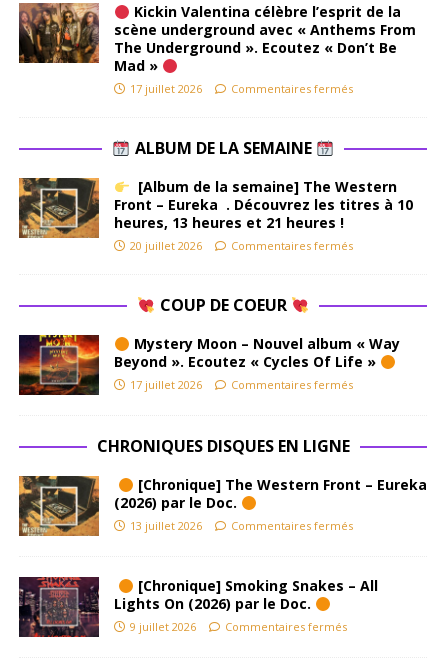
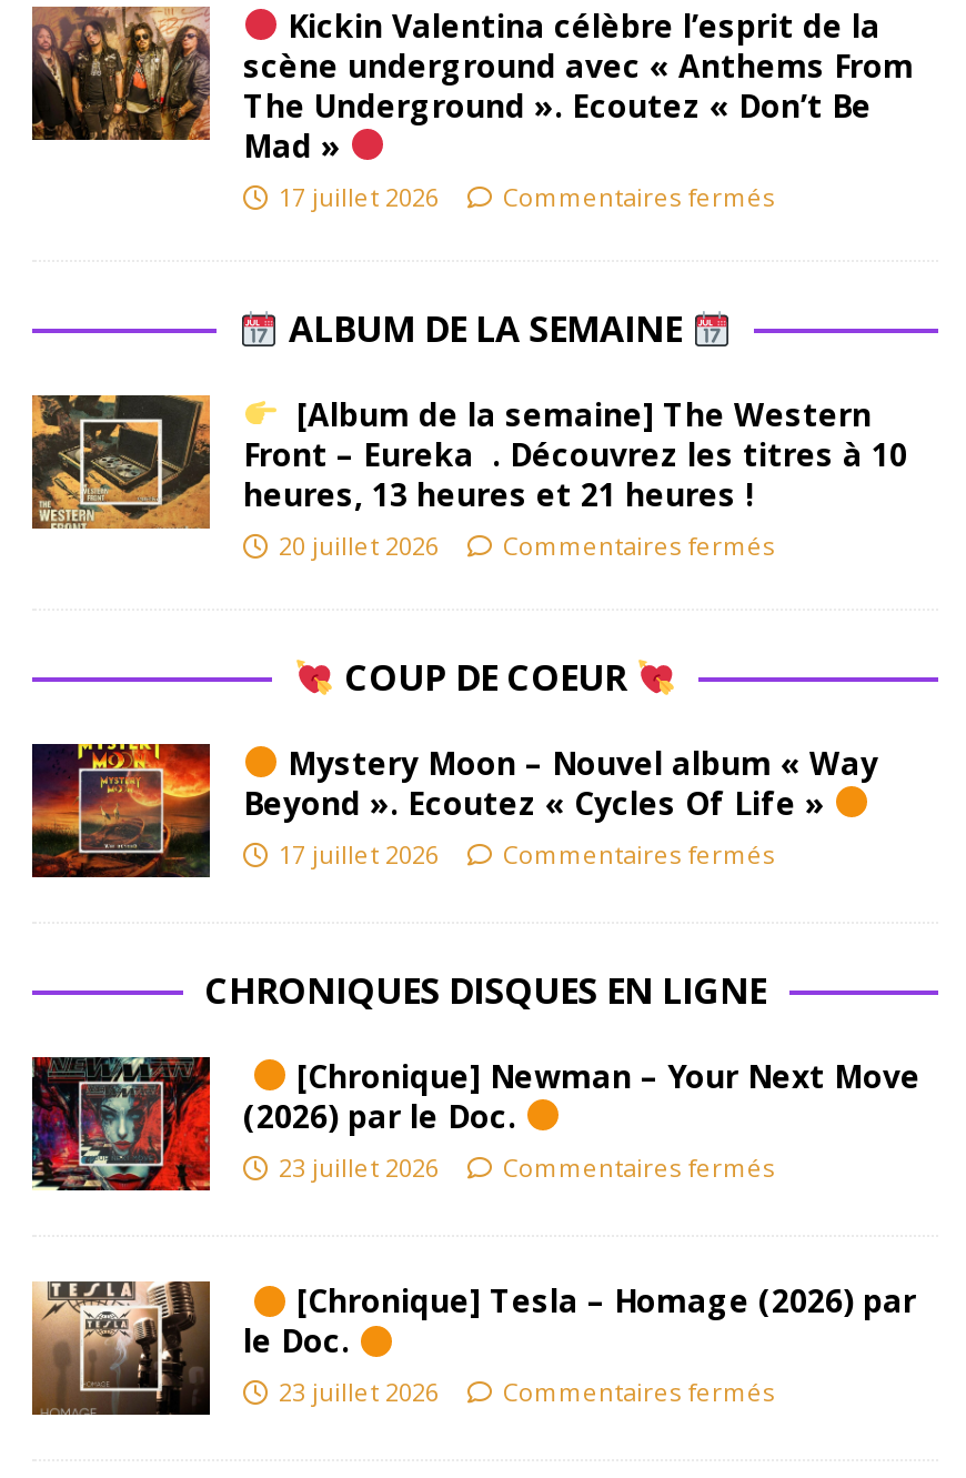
- [image]
- 13 juillet 2026 Commentaires fermés
+ [image]
+ 23 juillet 2026 Commentaires fermés

- [Chronique] The Western Front – Eureka
+ [Chronique] Newman – Your Next Move

- [image]
- [Chronique] Smoking Snakes – All
- Lights On (2026) par le Doc.
- 9 juillet 2026
+ [image]
+ [Chronique] Tesla – Homage (2026) par
+ le Doc.
+ 23 juillet 2026
